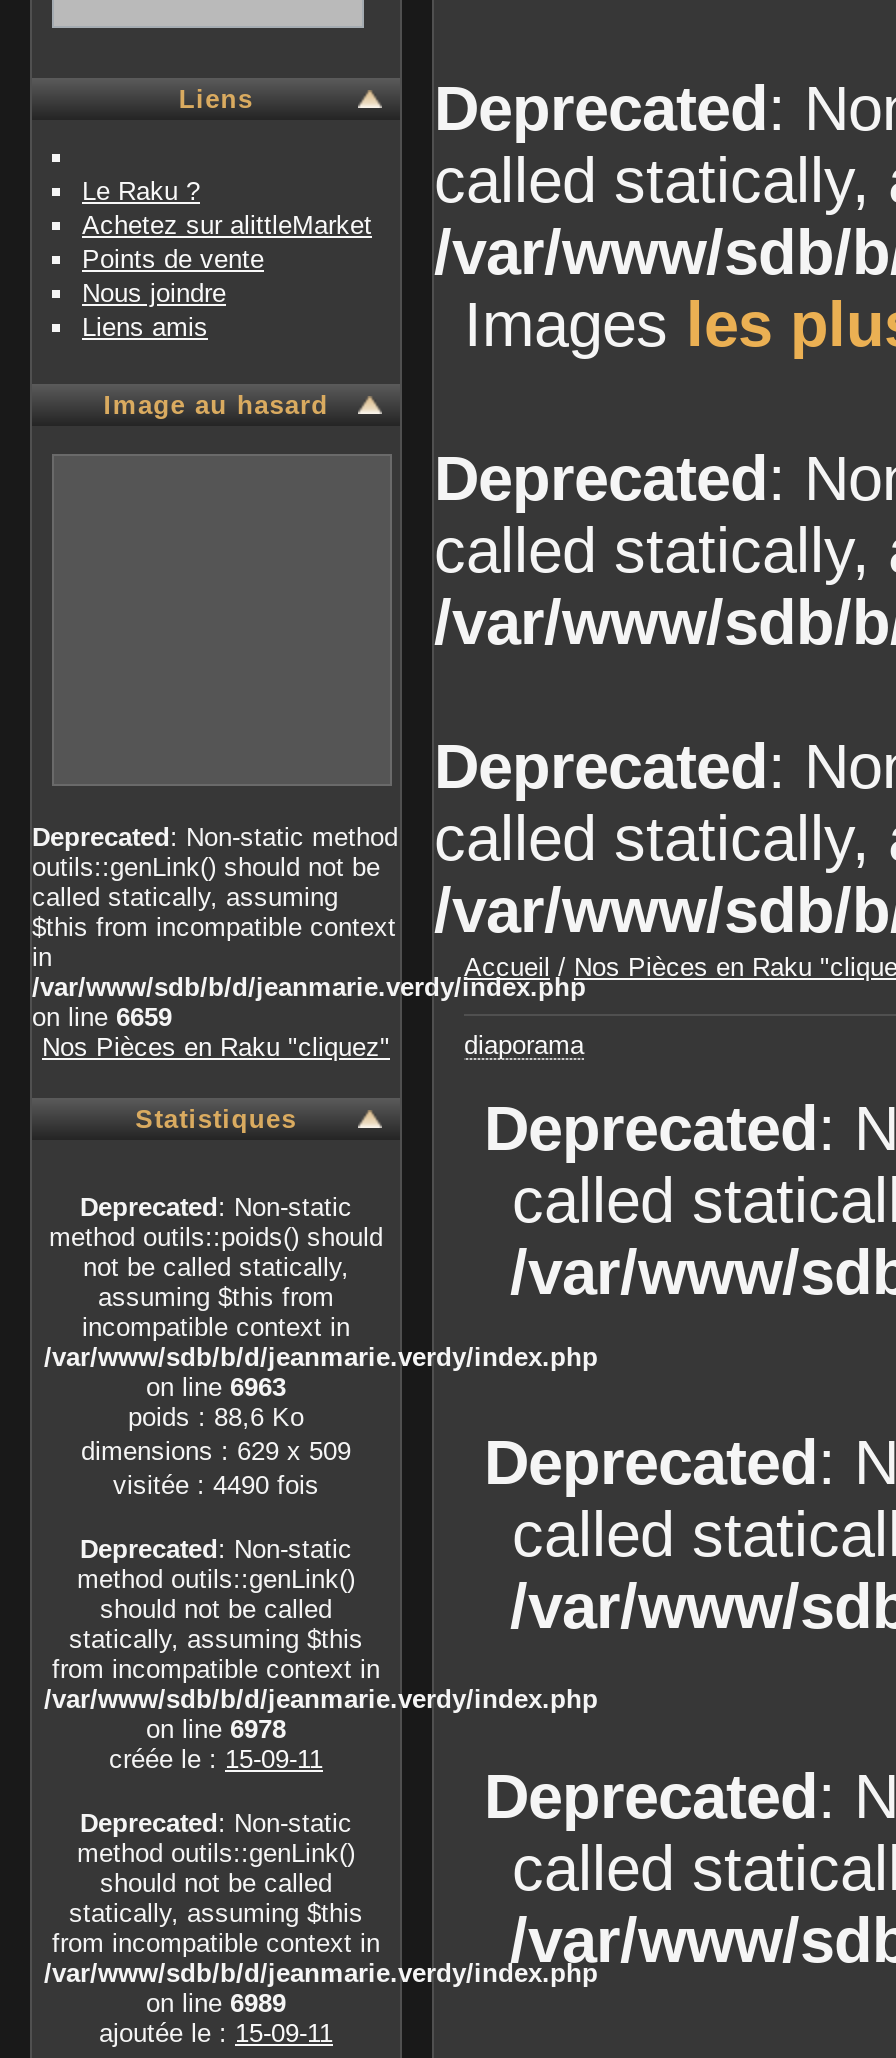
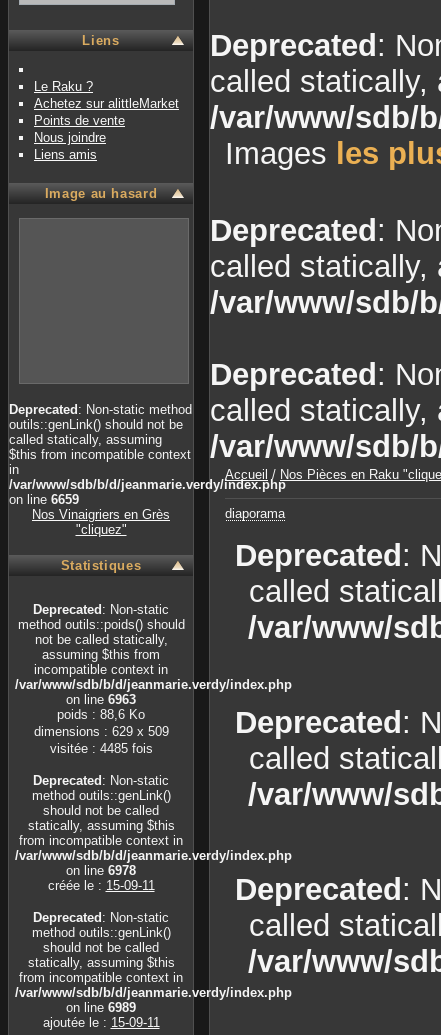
- Nos Pièces en Raku "cliquez"
+ Nos Vinaigriers en Grès
+ "cliquez"

- visitée : 4490 fois
+ visitée : 4485 fois
